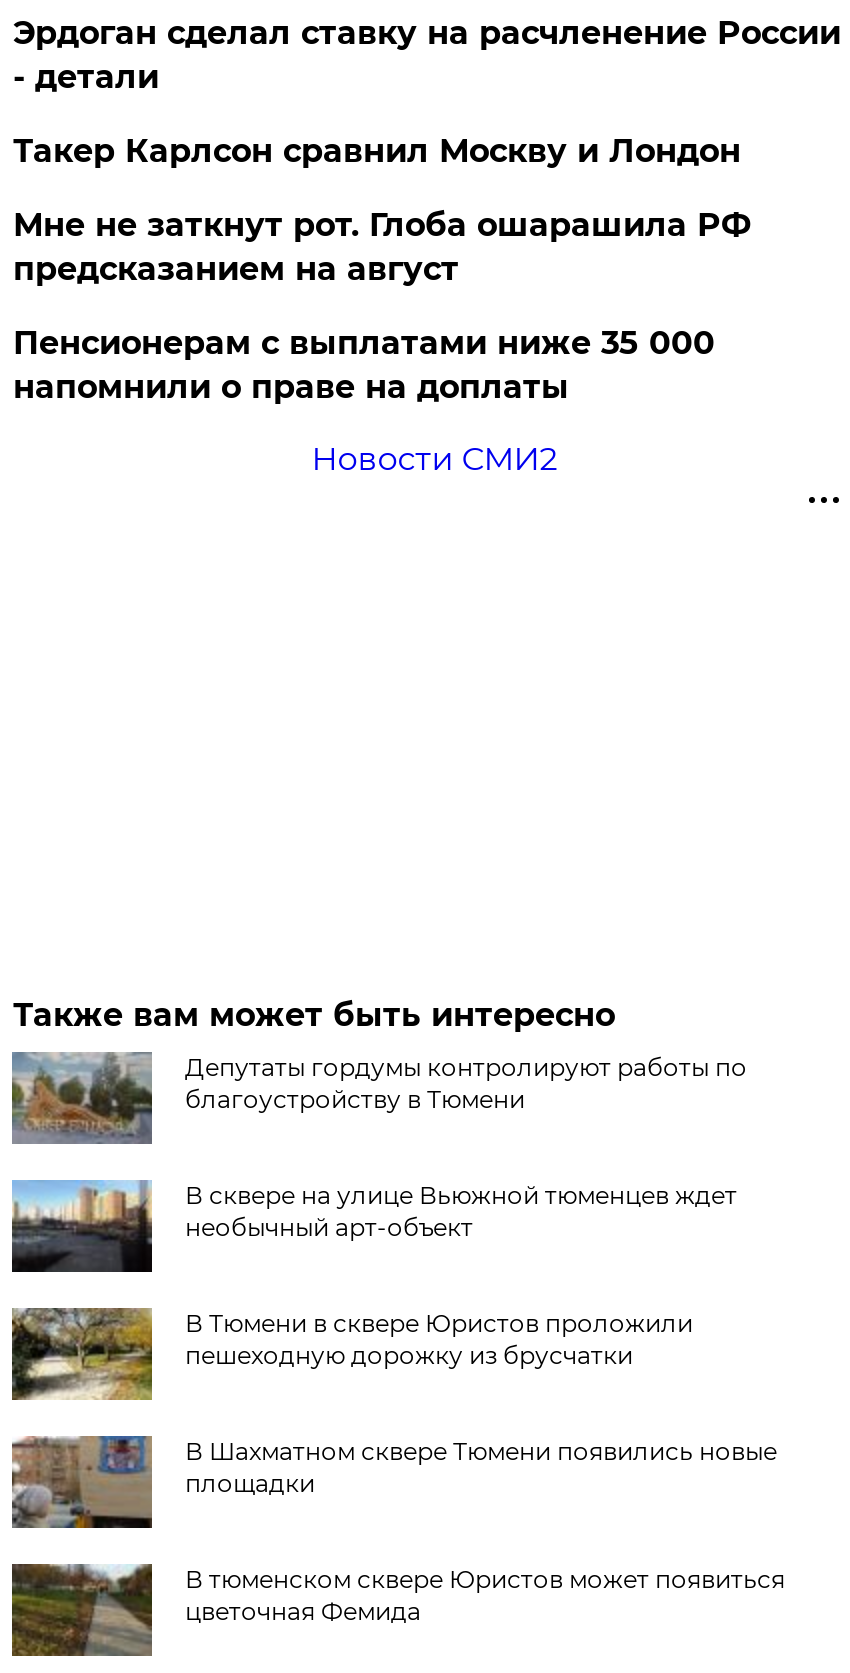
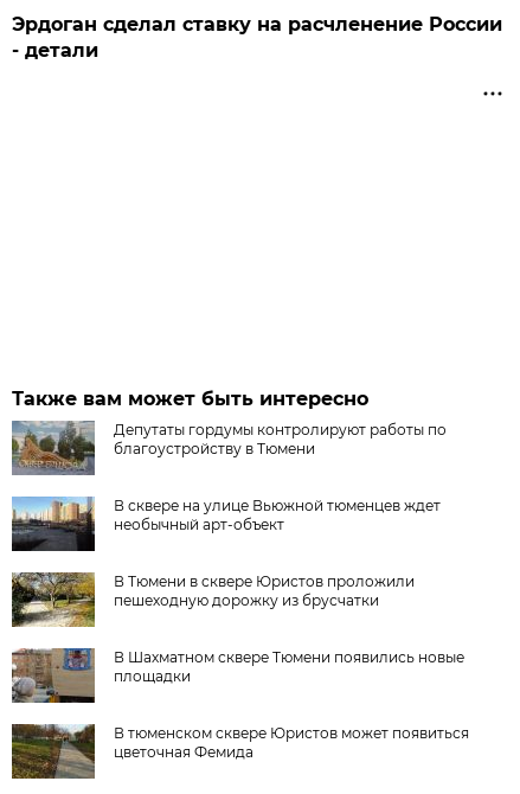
- Такер Карлсон сравнил Москву и Лондон
- Мне не заткнут рот. Глоба ошарашила РФ
- предсказанием на август
- Пенсионерам с выплатами ниже 35 000
- напомнили о праве на доплаты
- Новости СМИ2
